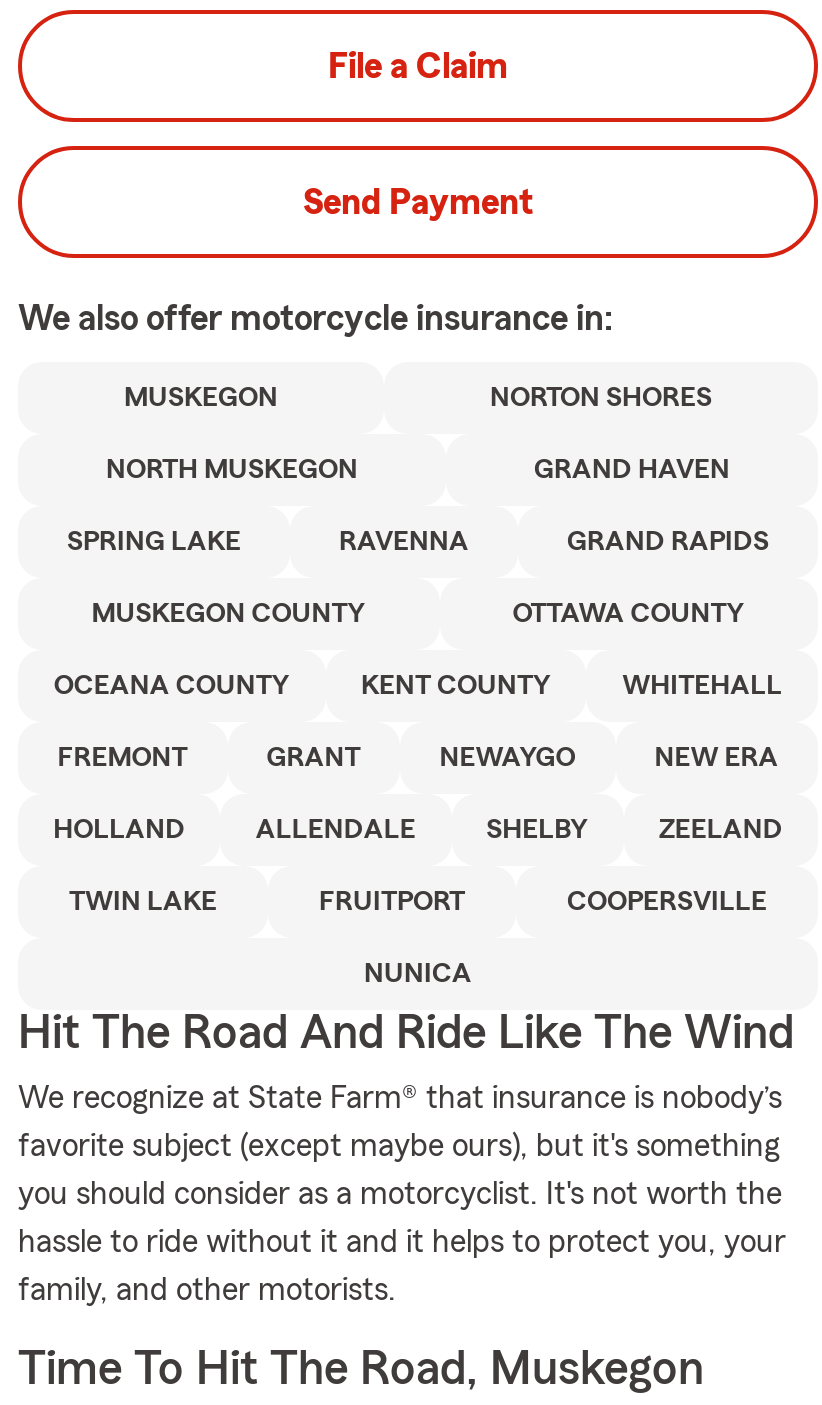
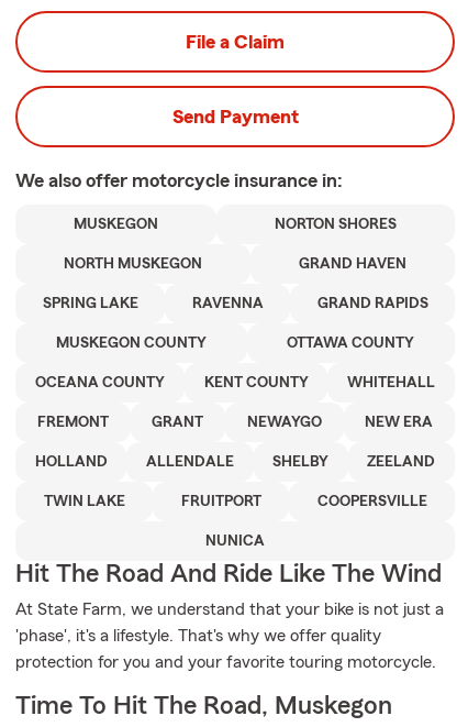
- We recognize at State Farm® that insurance is nobody’s
- favorite subject (except maybe ours), but it's something
- you should consider as a motorcyclist. It's not worth the
- hassle to ride without it and it helps to protect you, your
- family, and other motorists.
+ At State Farm, we understand that your bike is not just a
+ 'phase', it's a lifestyle. That's why we offer quality
+ protection for you and your favorite touring motorcycle.
